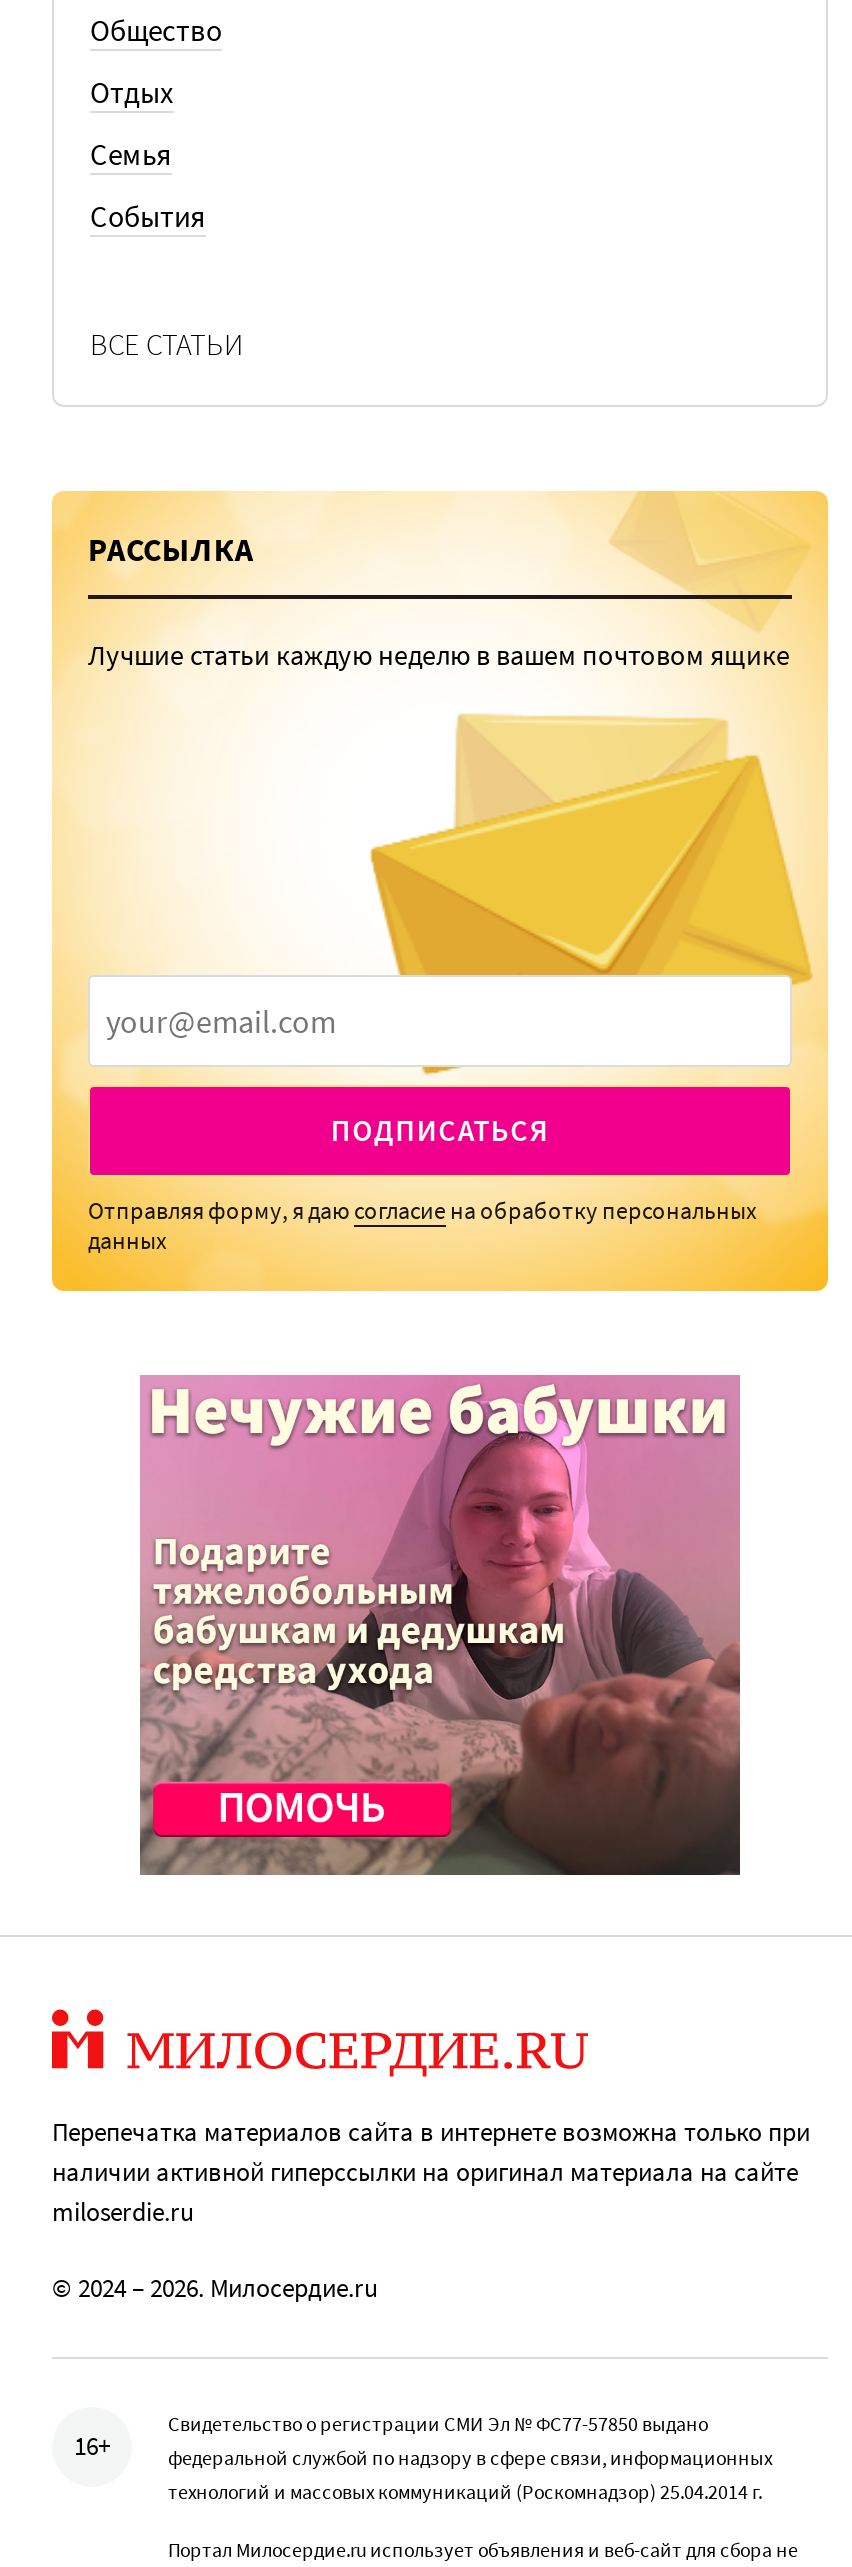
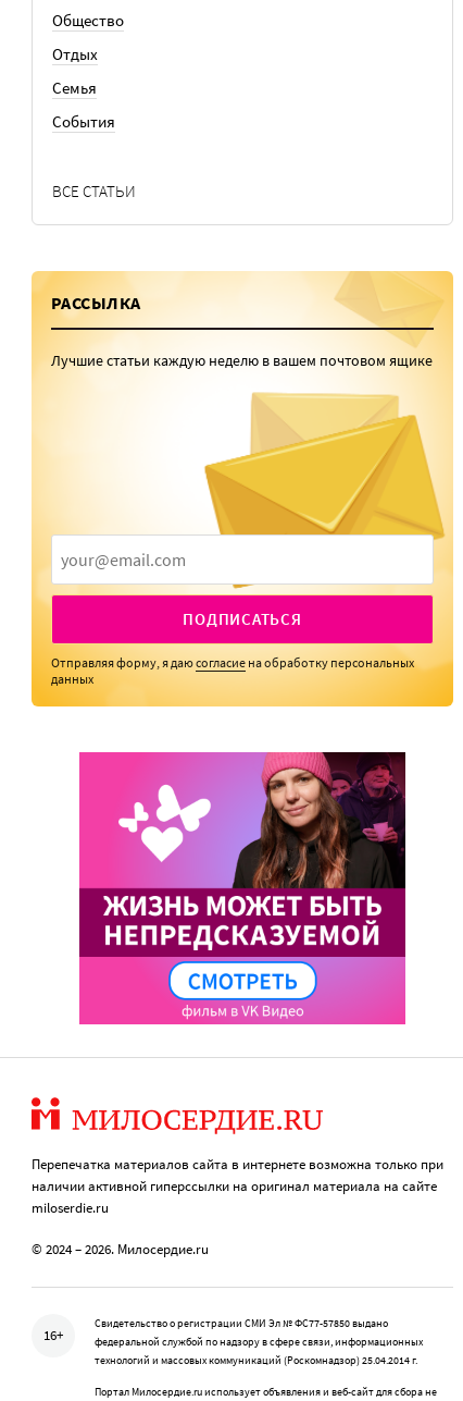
- [image]
+ [image]
